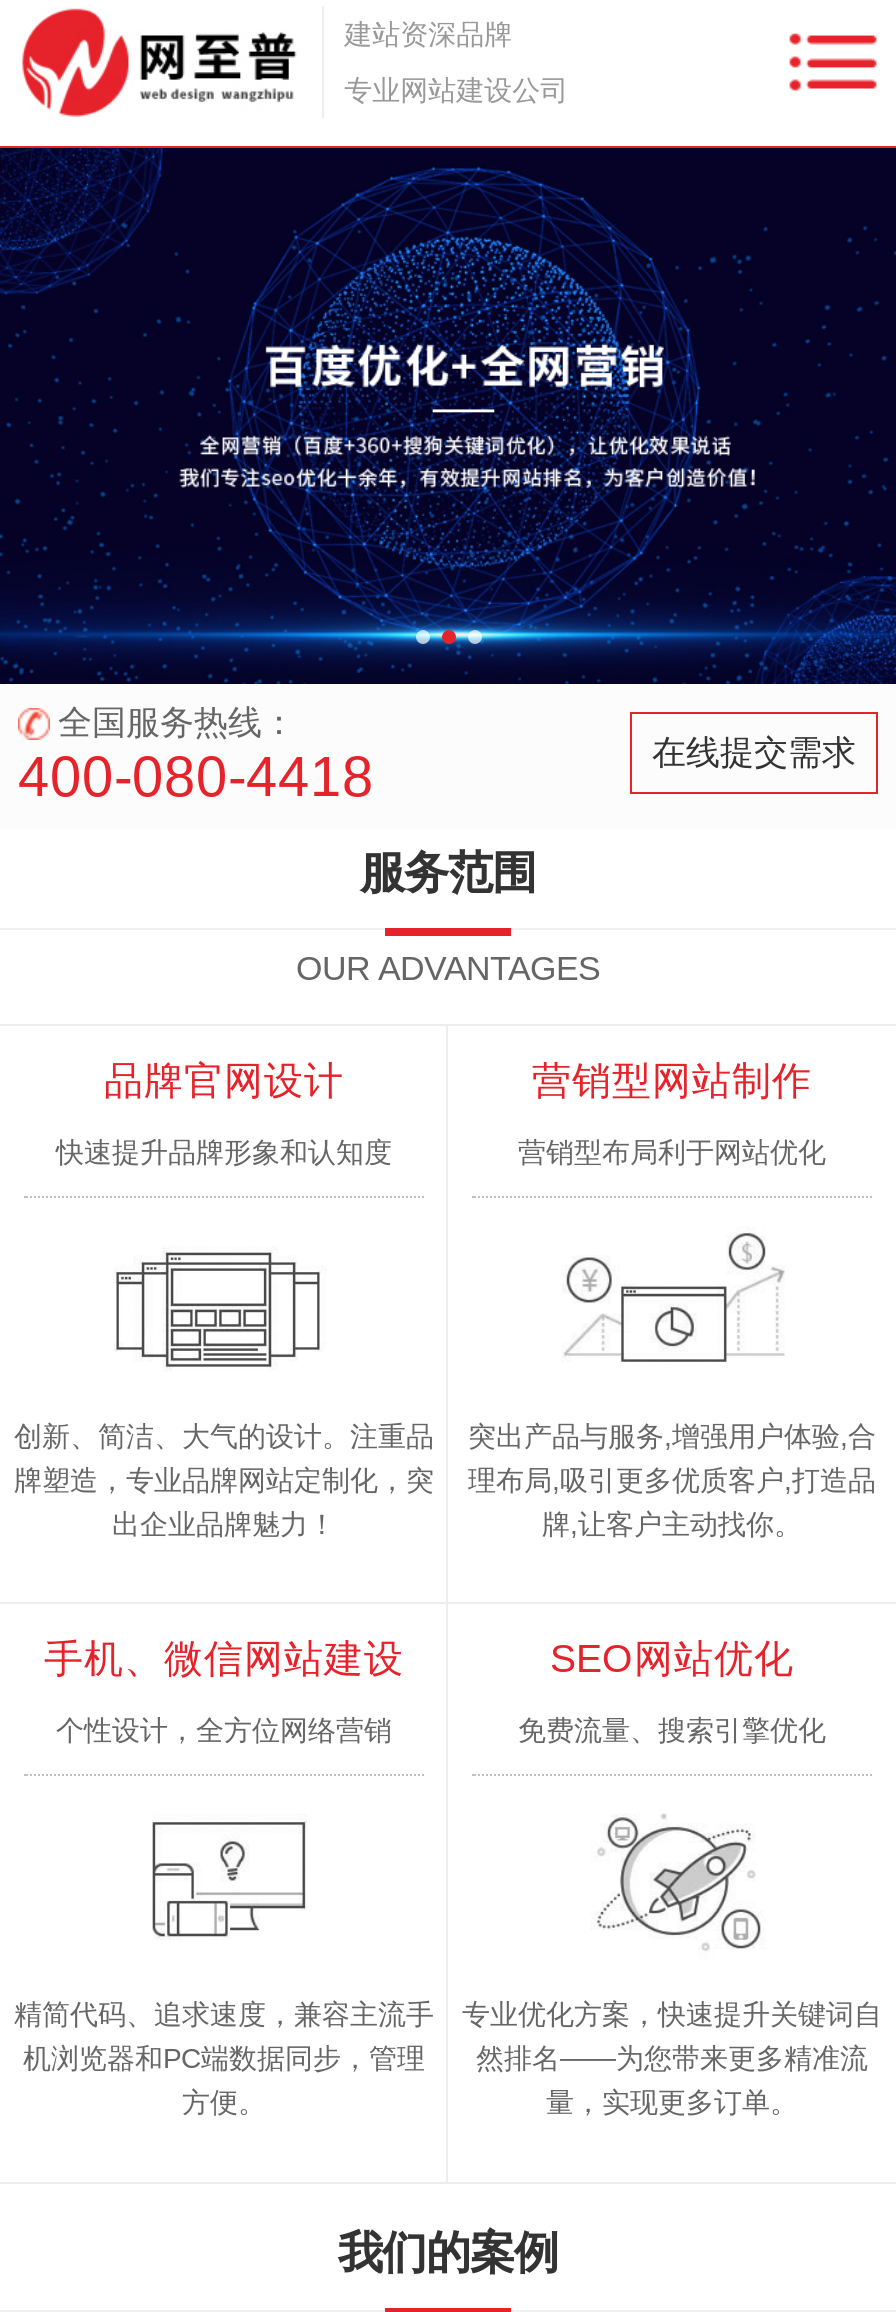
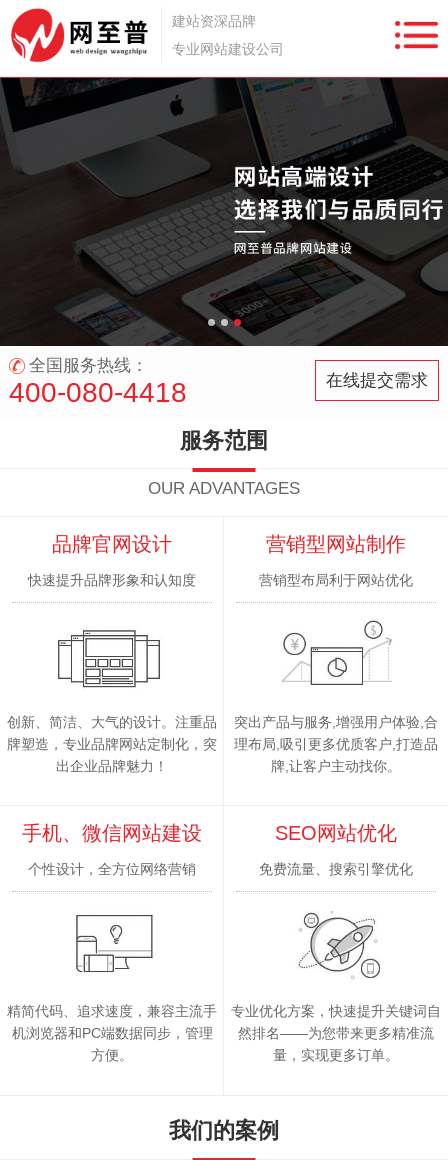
- [image]
+ [image]
